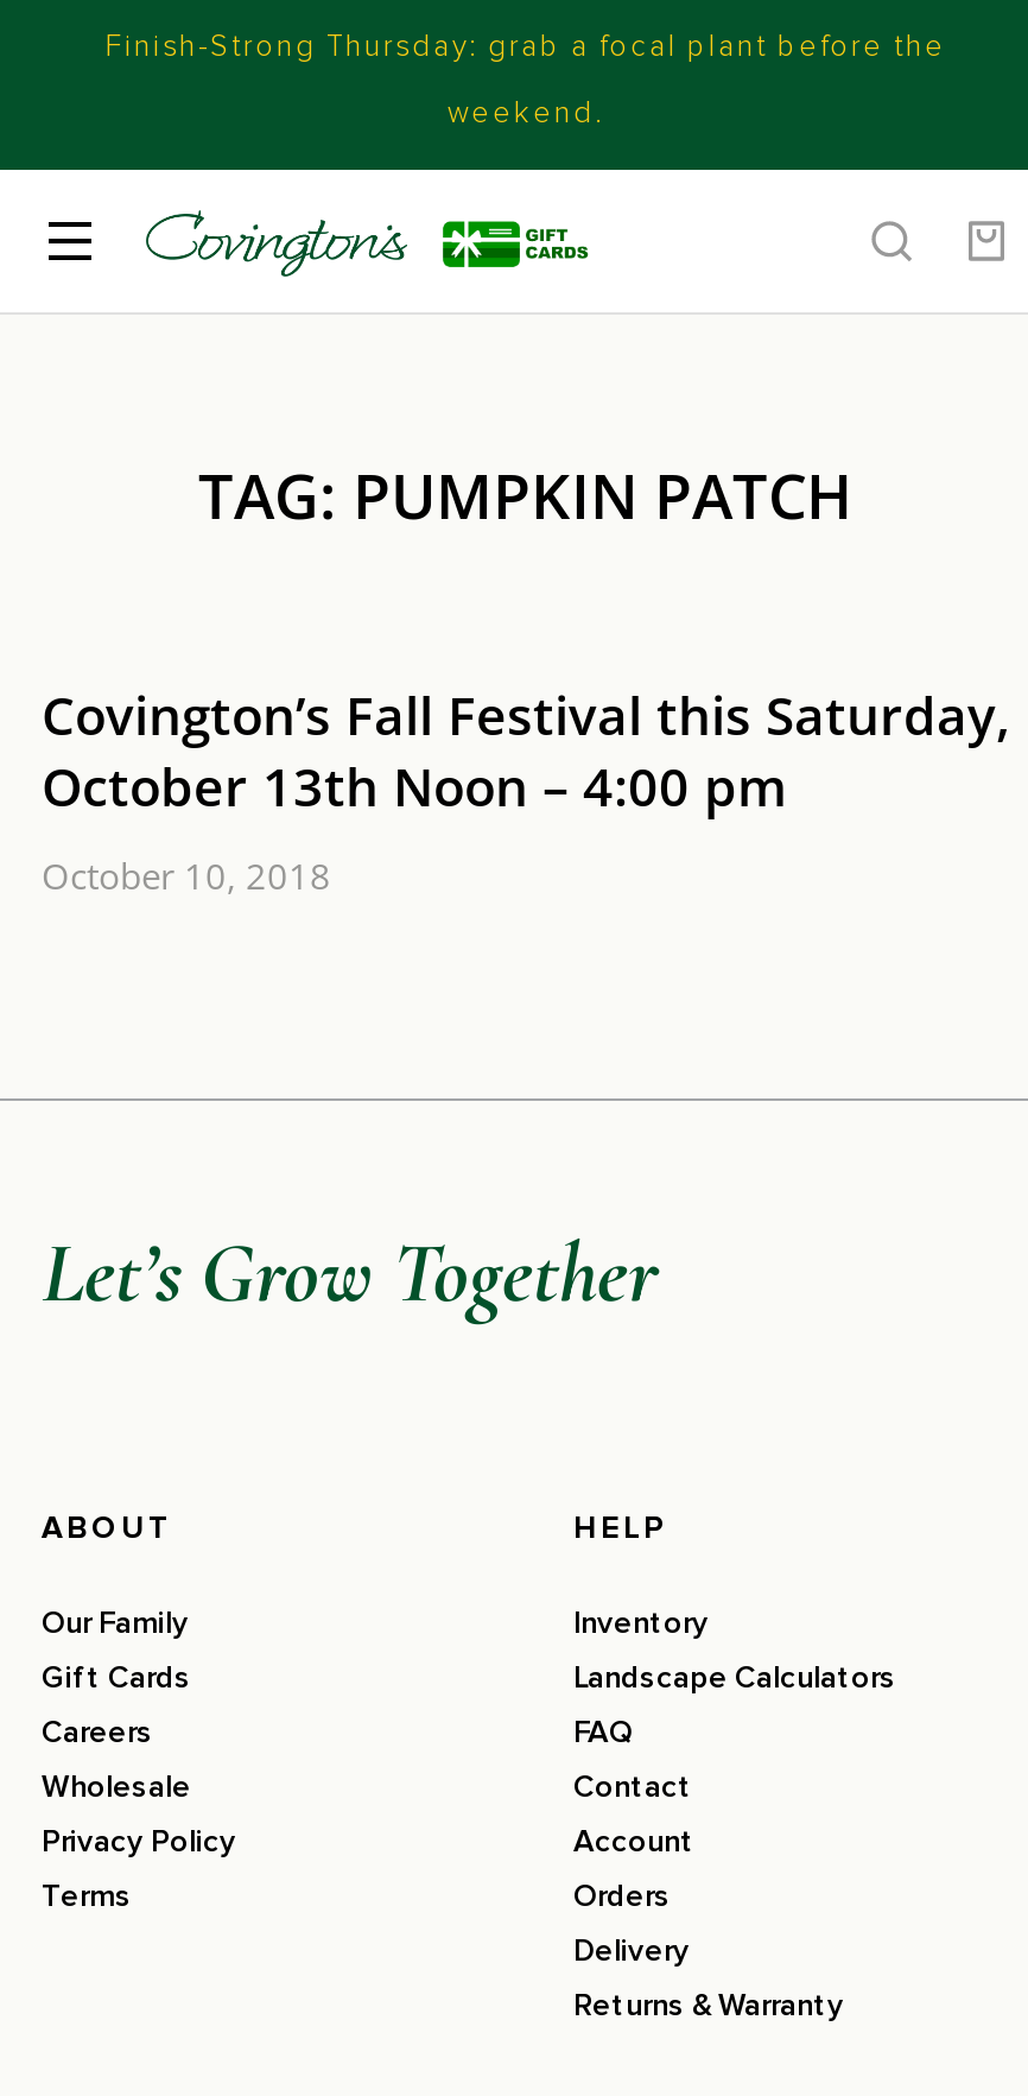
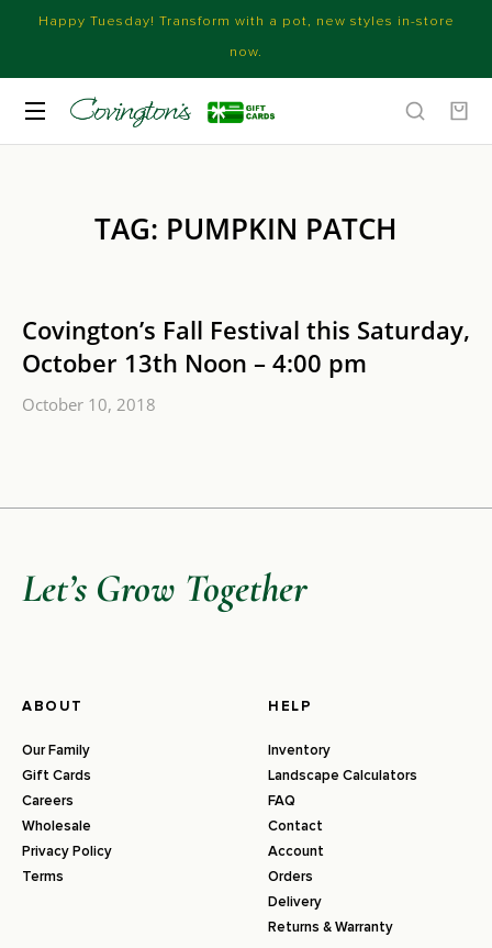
- Finish-Strong Thursday: grab a focal plant before the
+ Happy Tuesday! Transform with a pot, new styles in-store

- weekend.
+ now.
